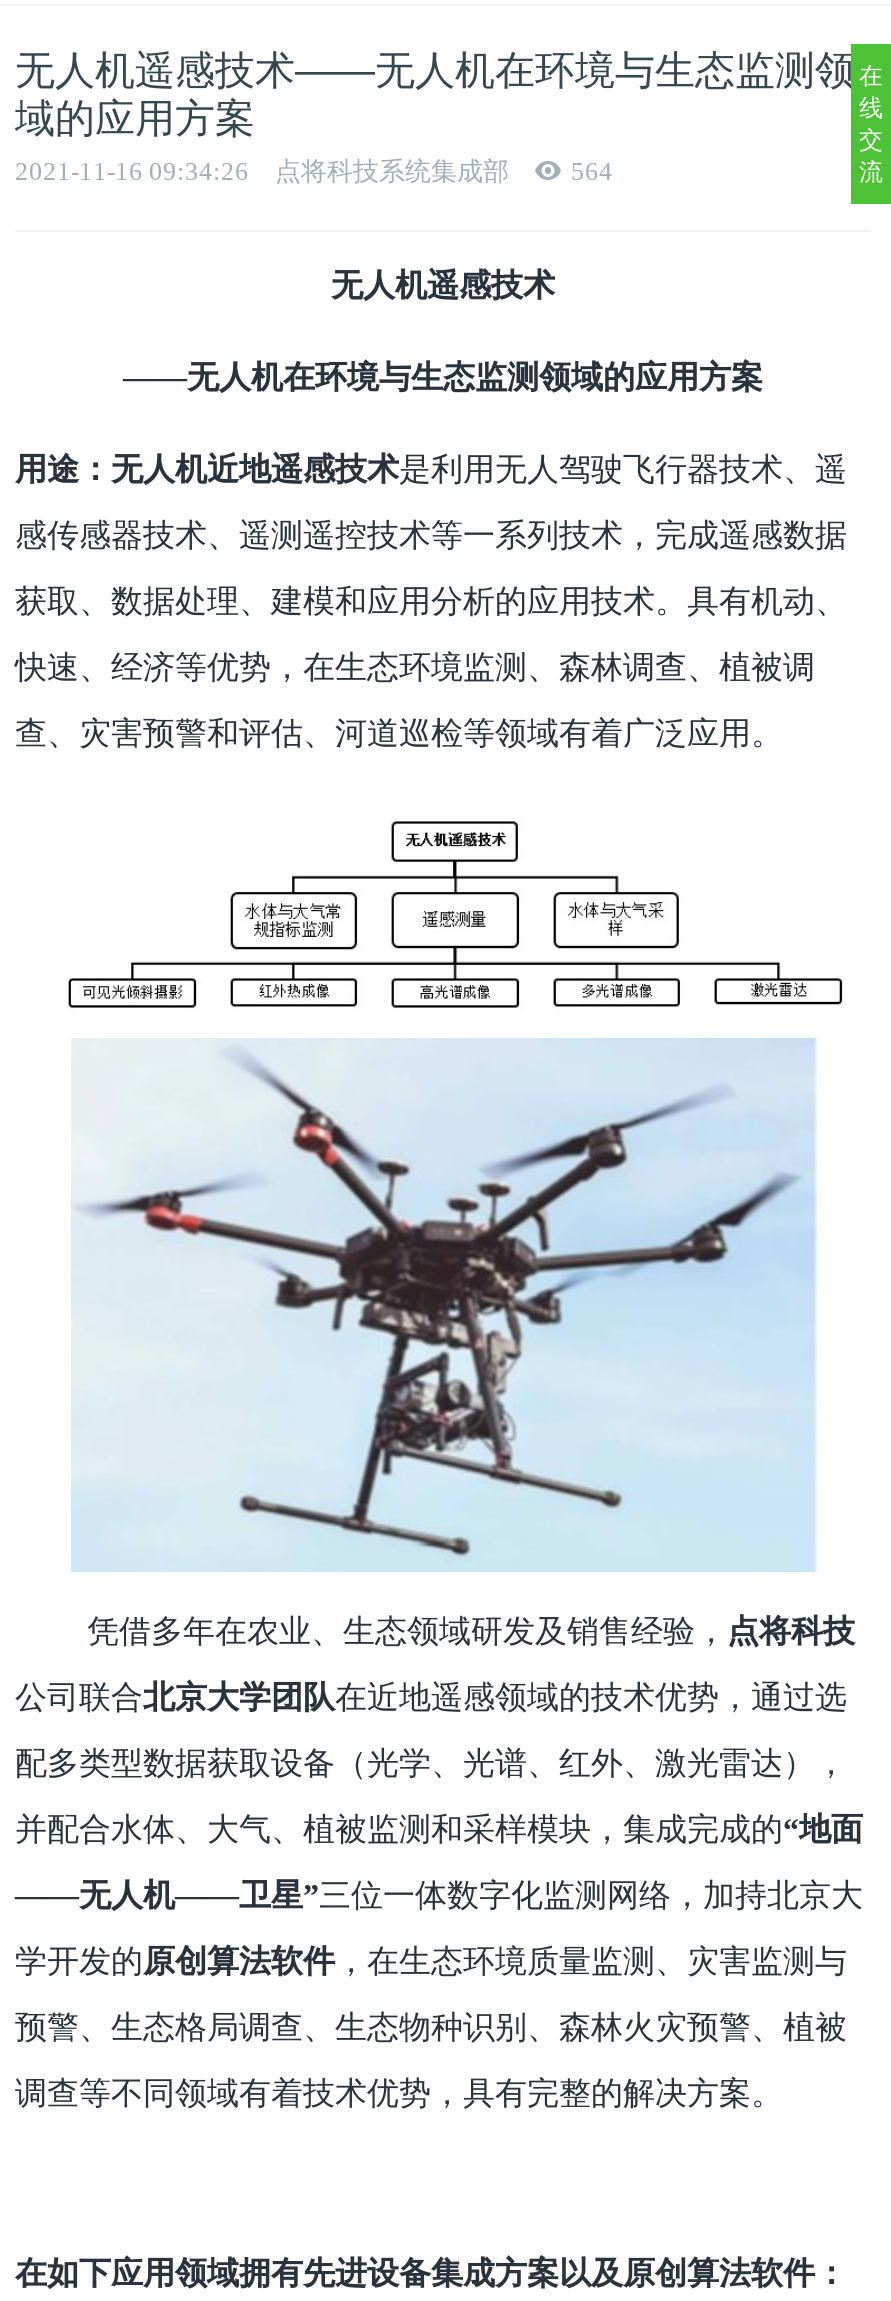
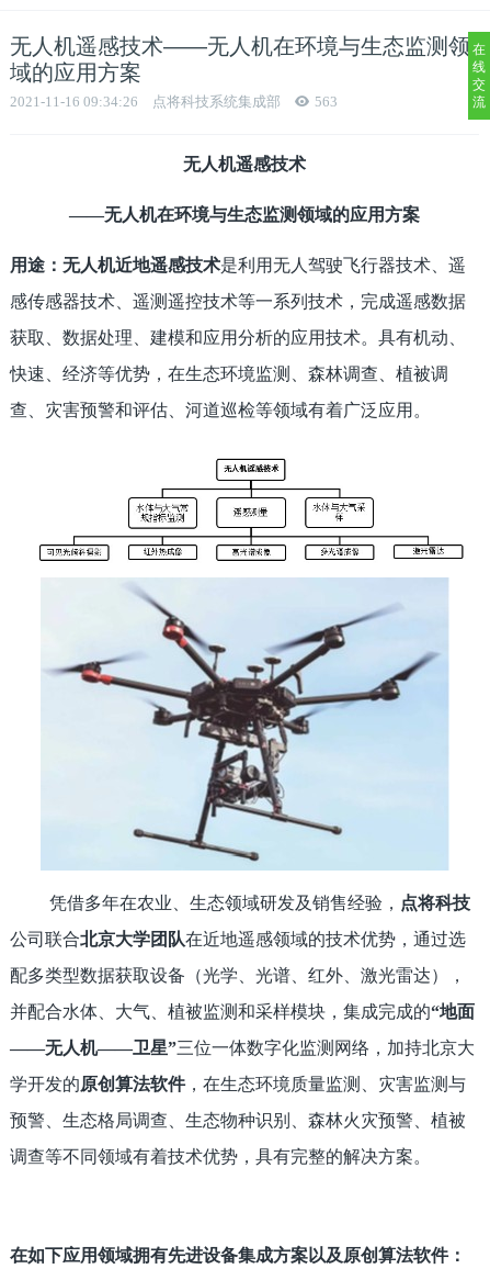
- 2021-11-16 09:34:26 点将科技系统集成部 564
+ 2021-11-16 09:34:26 点将科技系统集成部 563
